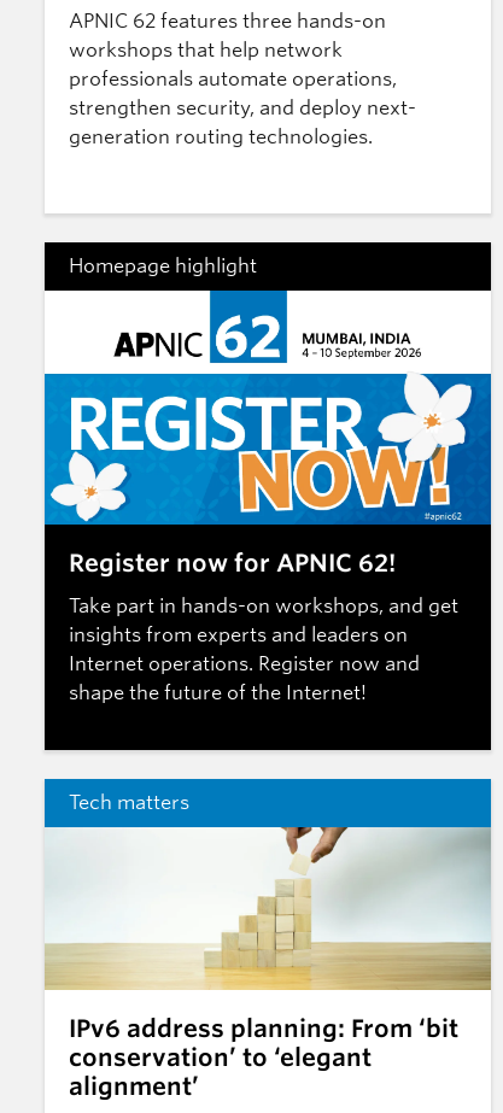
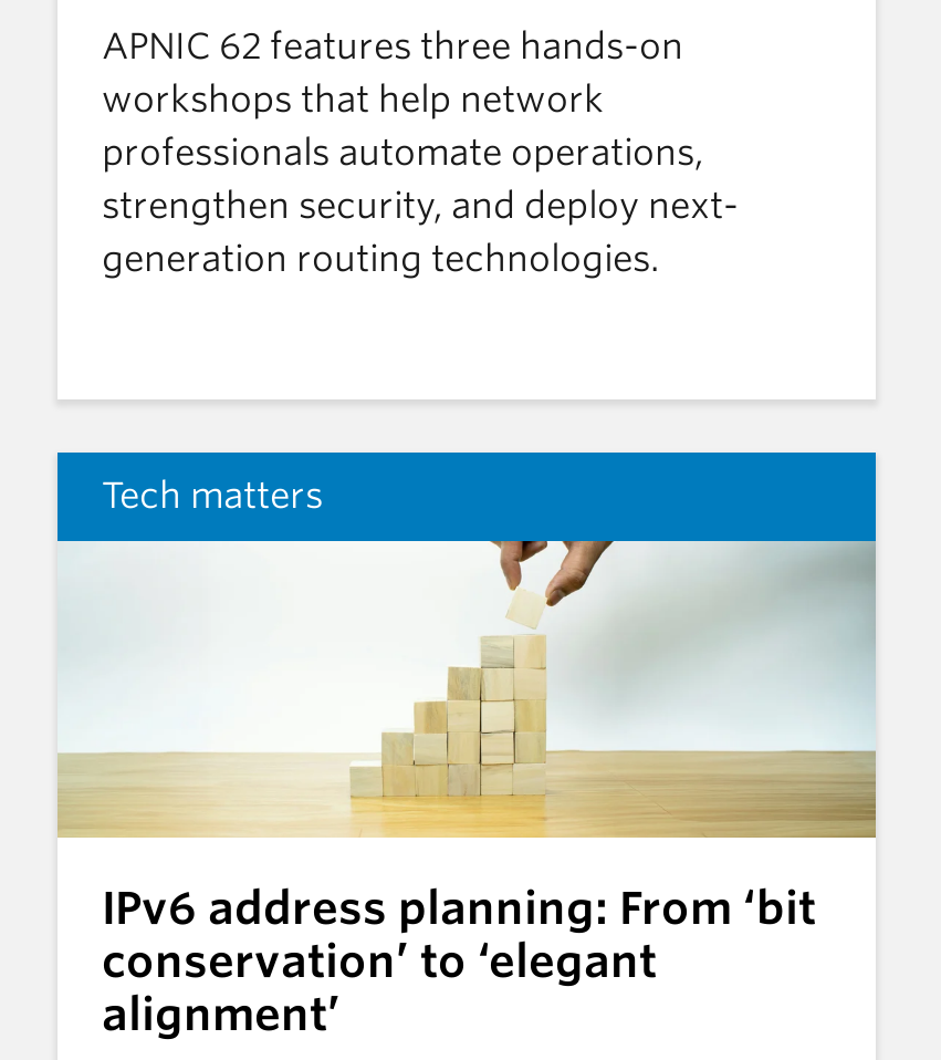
- [image]
- Homepage highlight

- [image]
- Register now for APNIC 62!
- Take part in hands-on workshops, and get
- insights from experts and leaders on
- Internet operations. Register now and
- shape the future of the Internet!
